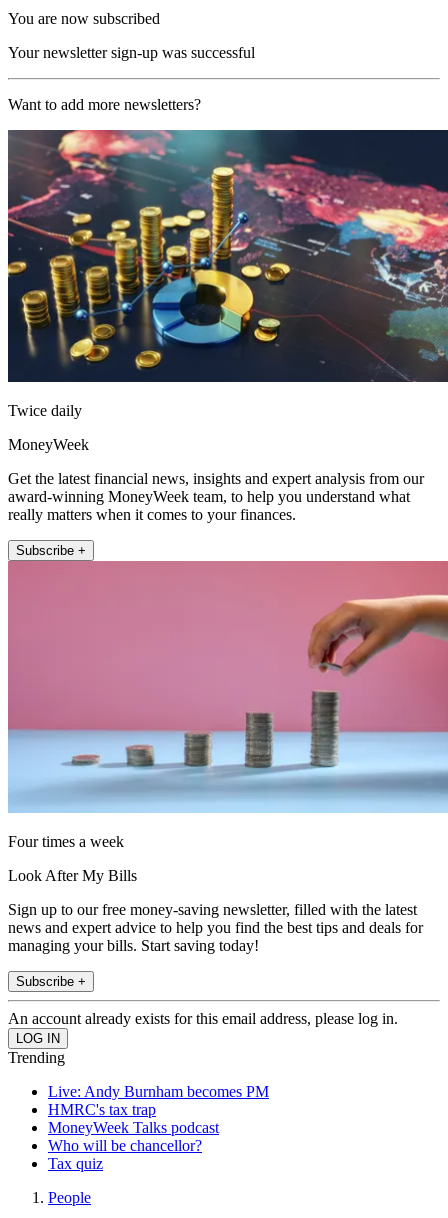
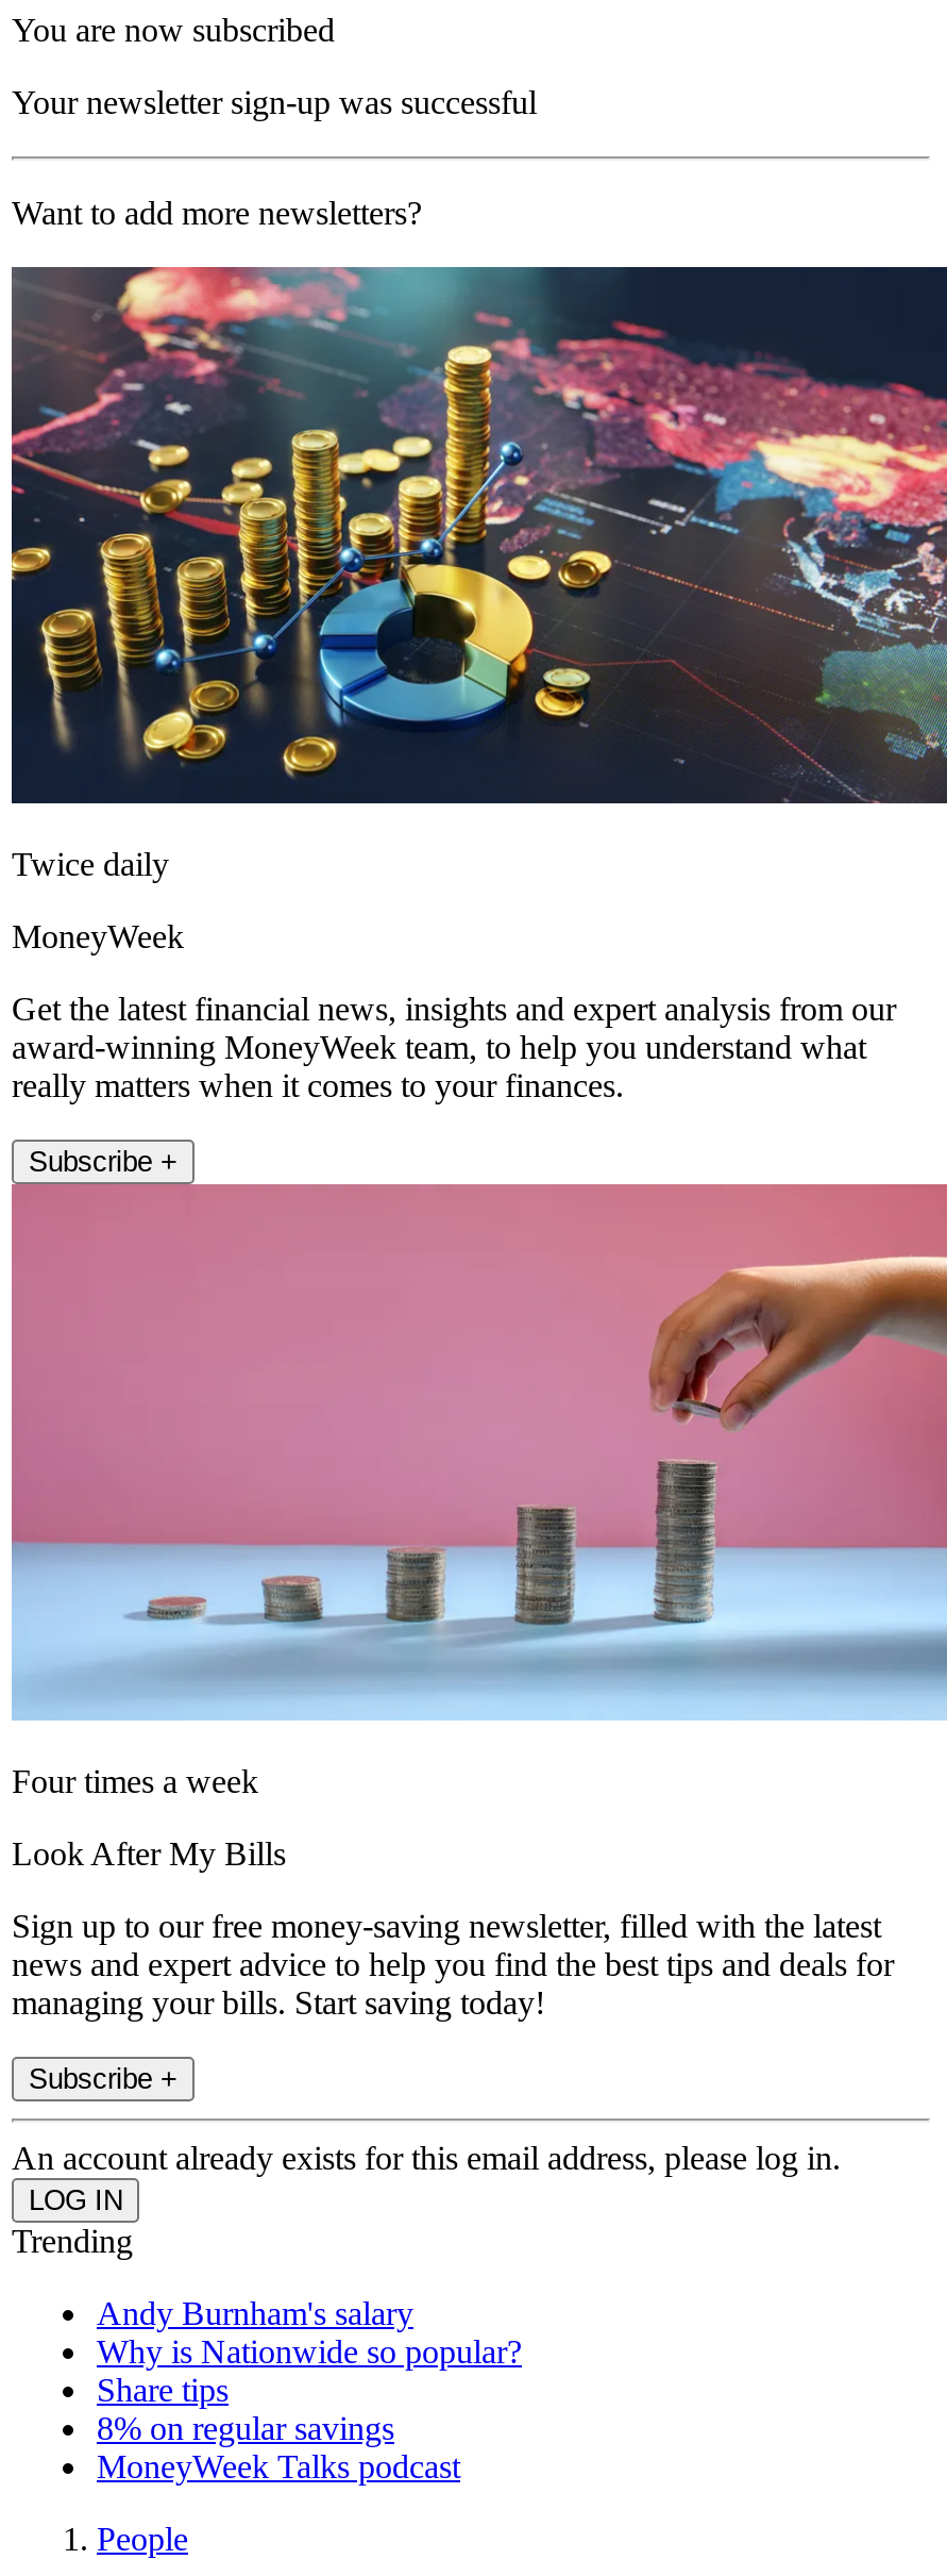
- Live: Andy Burnham becomes PM
- HMRC's tax trap
+ Andy Burnham's salary
+ Why is Nationwide so popular?
+ Share tips
+ 8% on regular savings

moved down: MoneyWeek Talks podcast

- Who will be chancellor?
- Tax quiz
